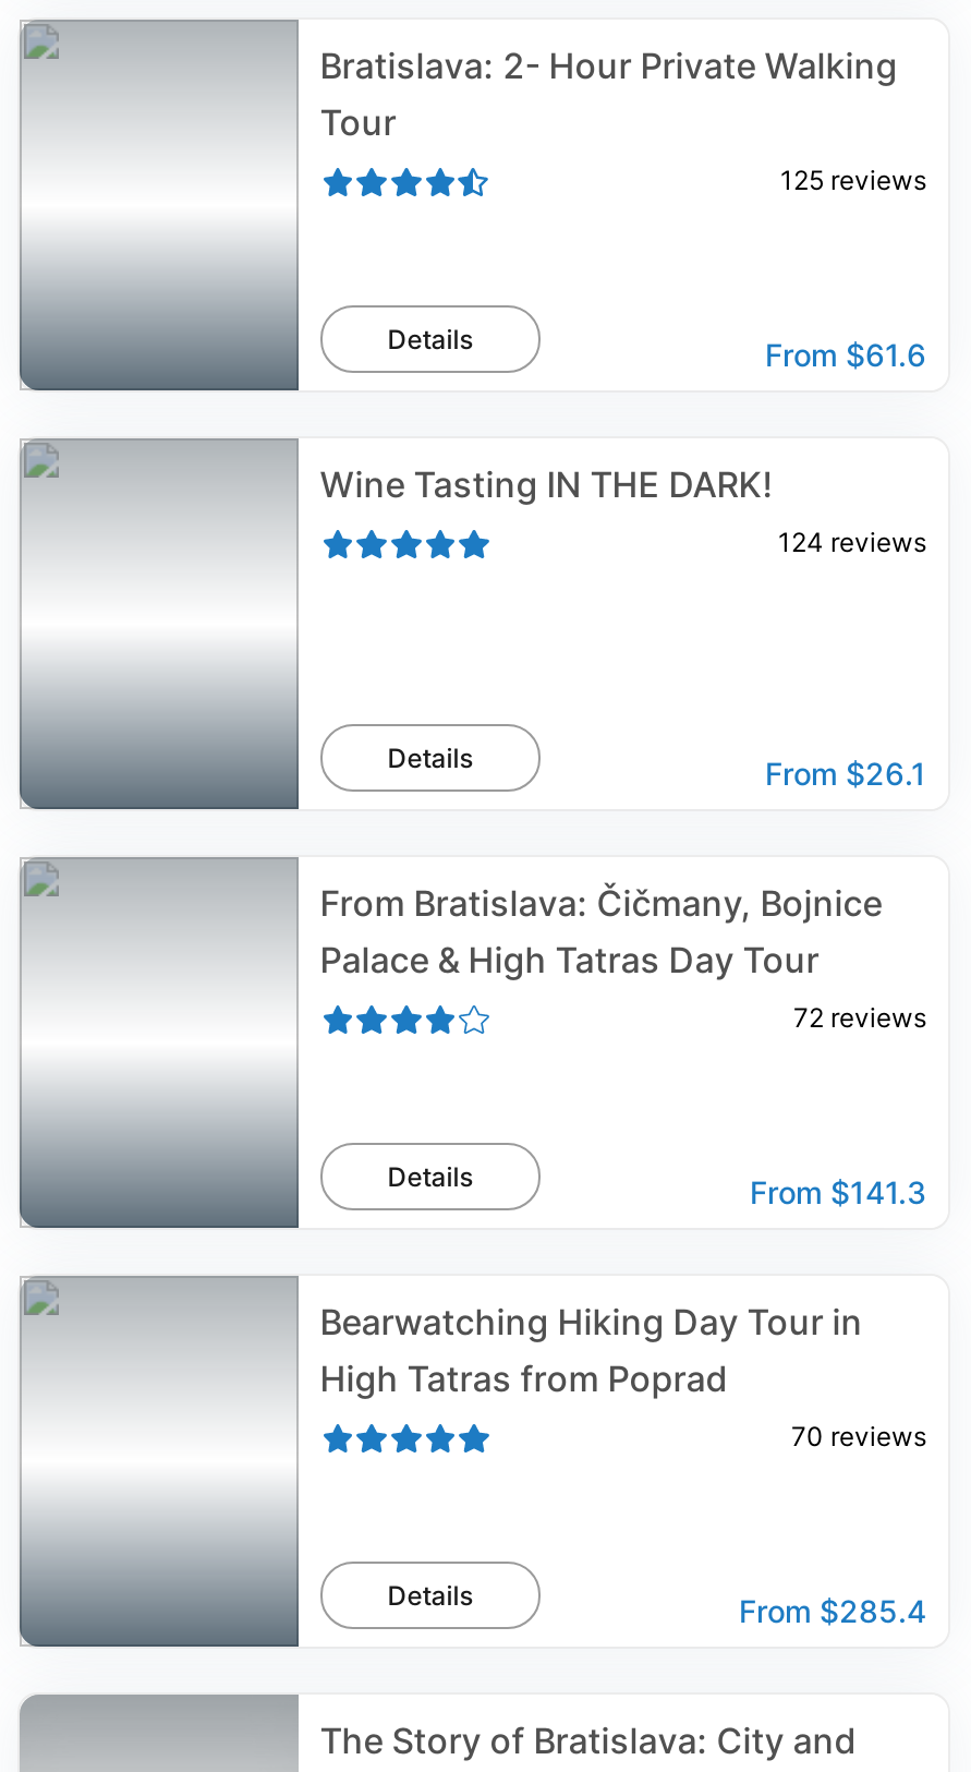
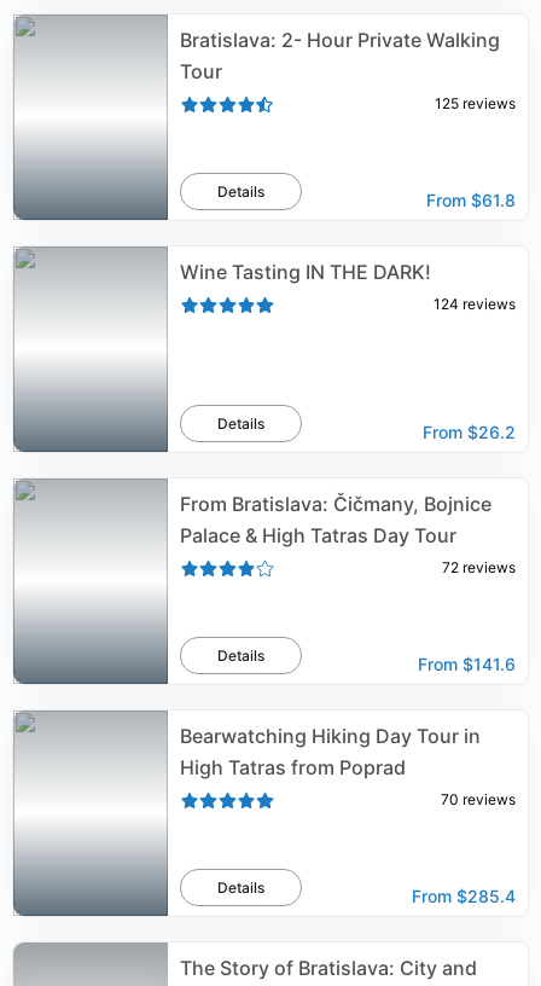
- From $61.6
+ From $61.8

- From $26.1
+ From $26.2

- From $141.3
+ From $141.6
